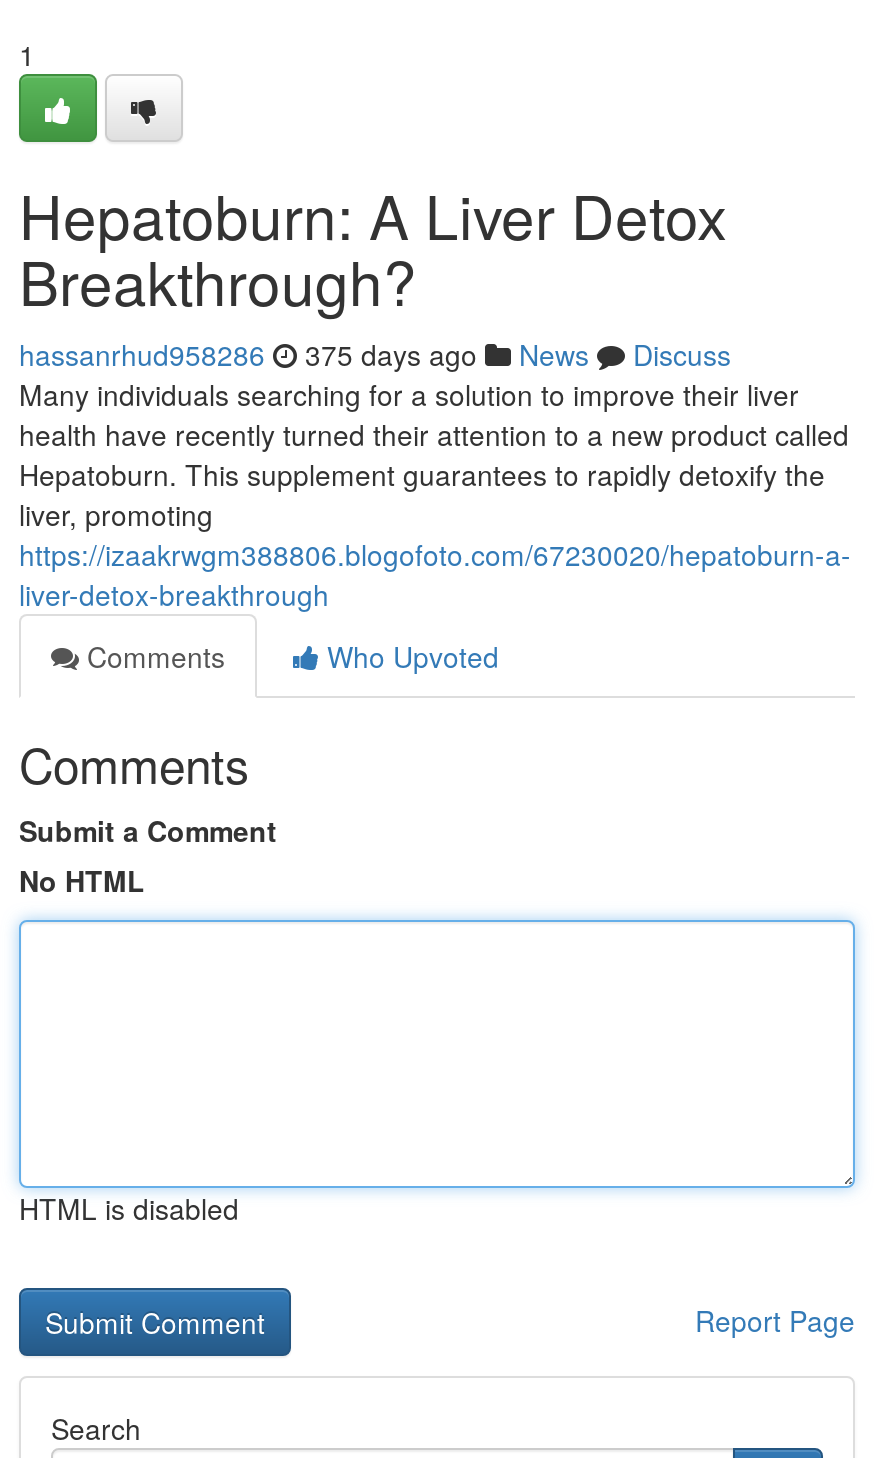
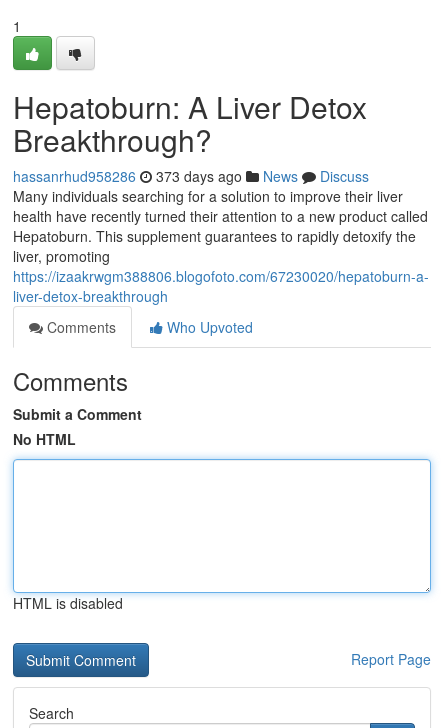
- hassanrhud958286 375 days ago News Discuss
+ hassanrhud958286 373 days ago News Discuss
